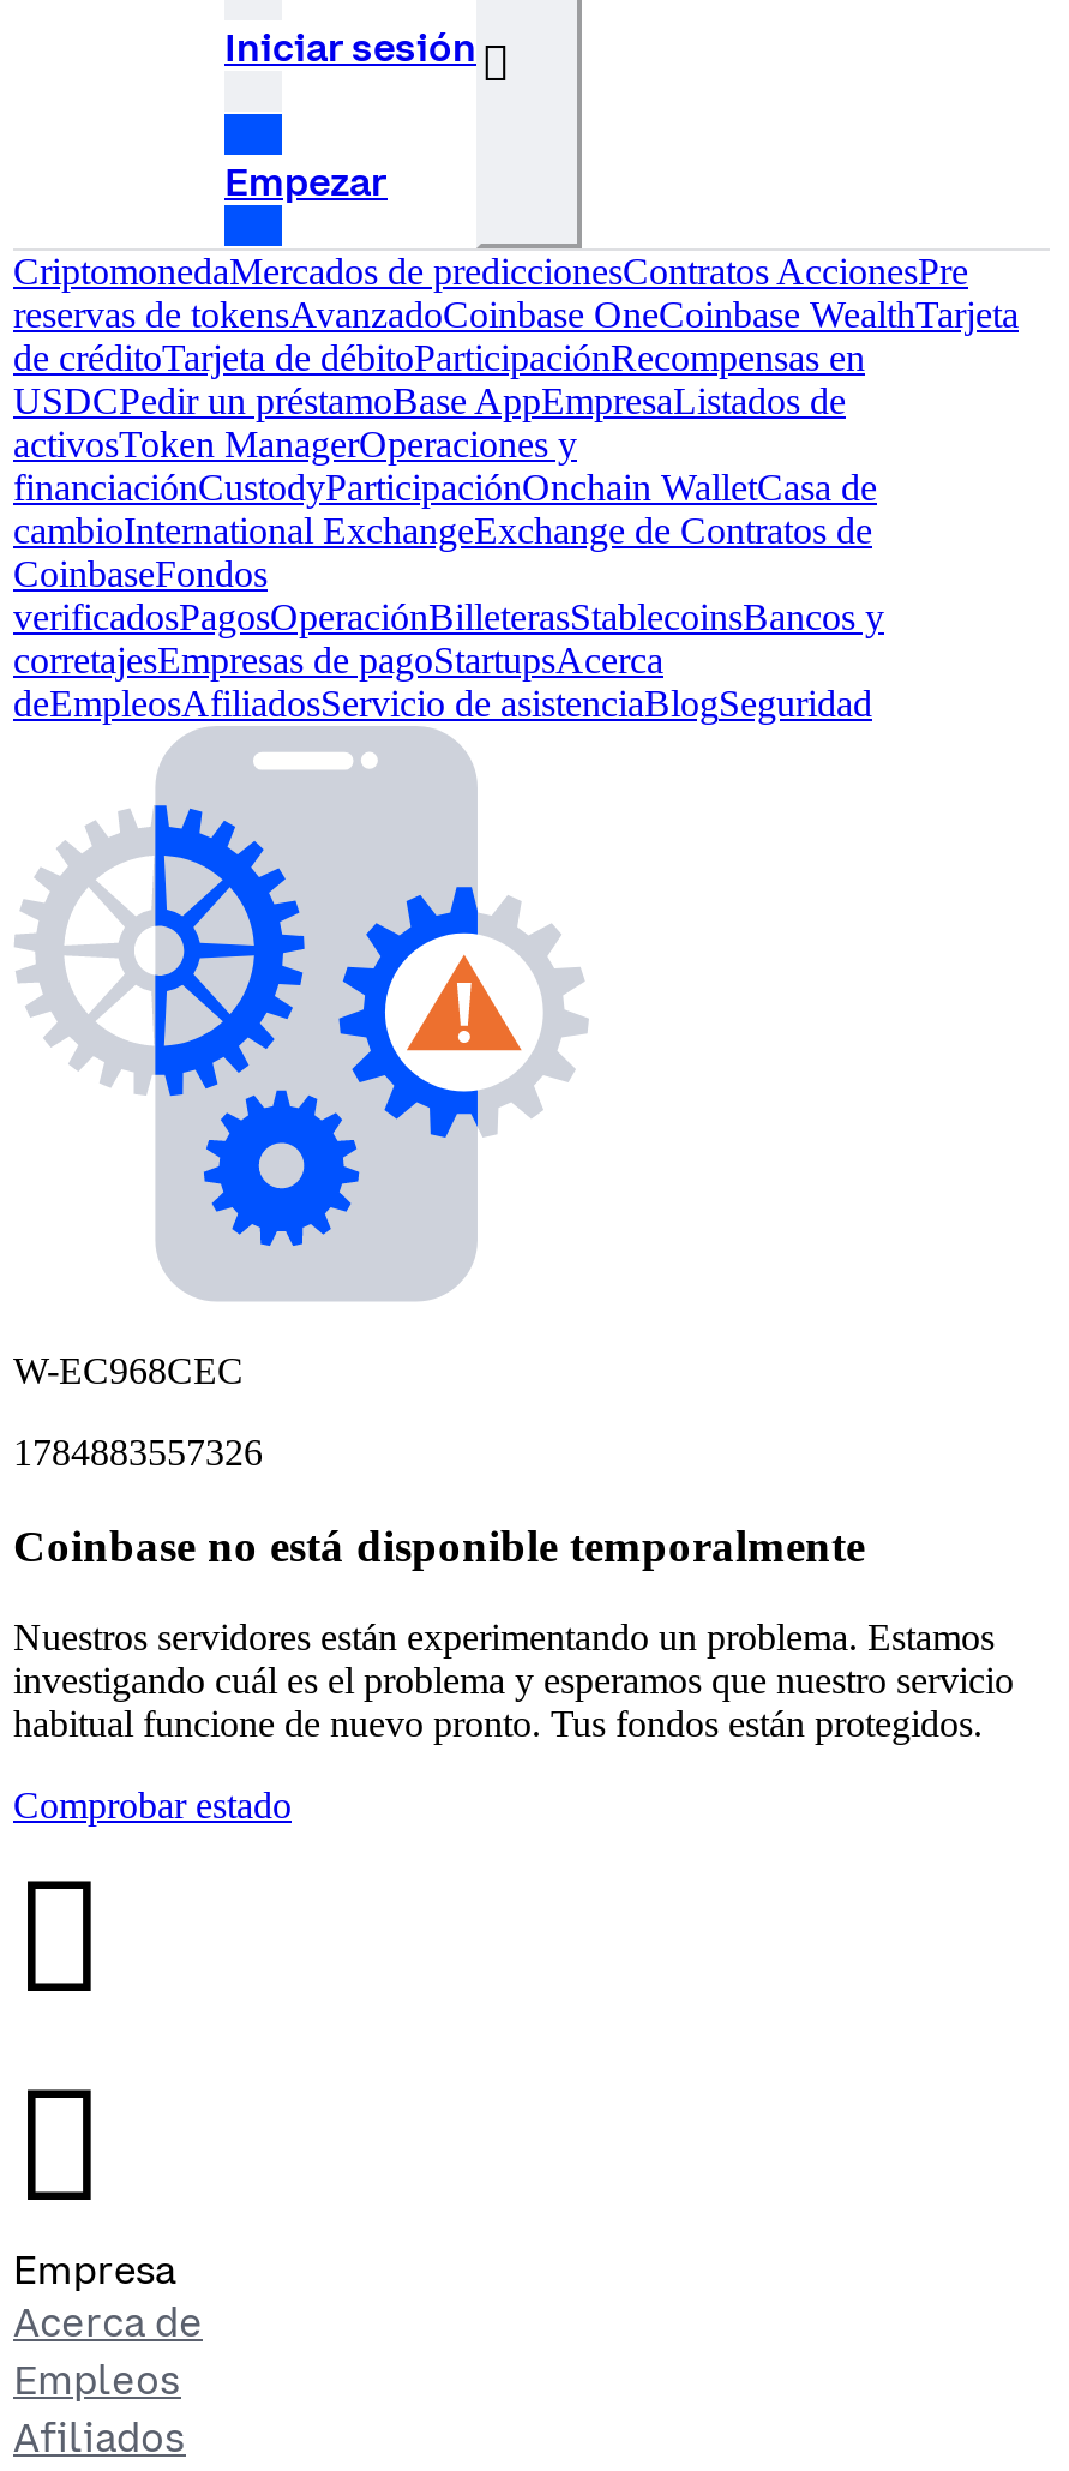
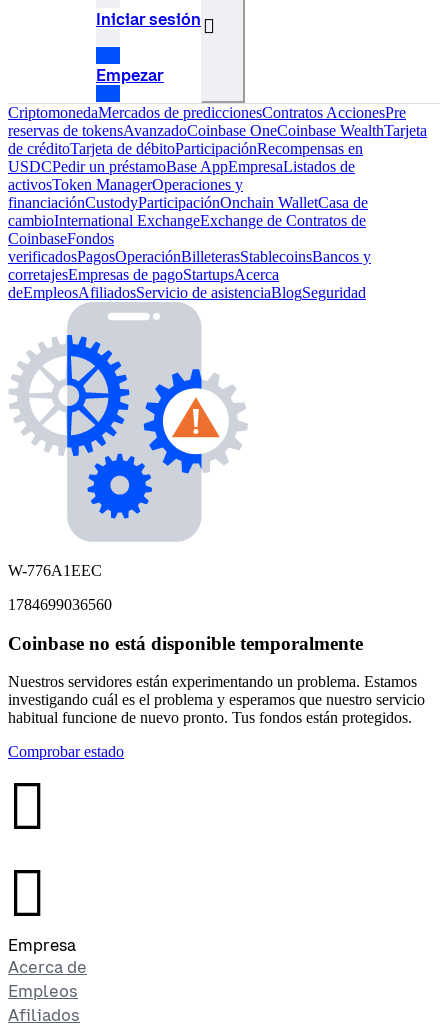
- W-EC968CEC
+ W-776A1EEC

- 1784883557326
+ 1784699036560
